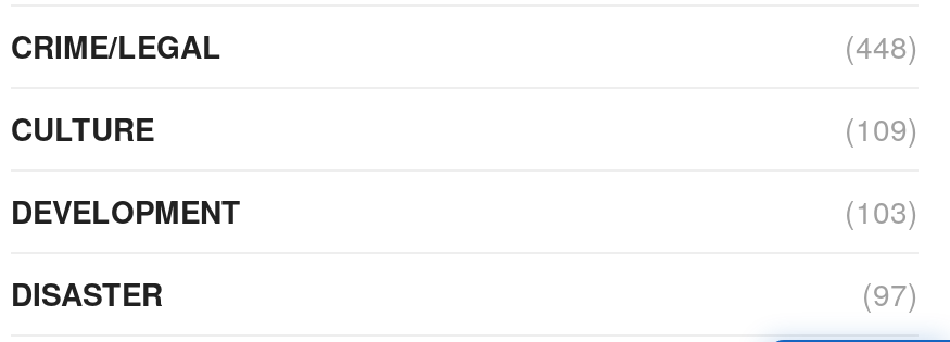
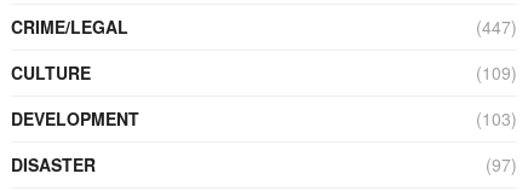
- (448)
+ (447)
